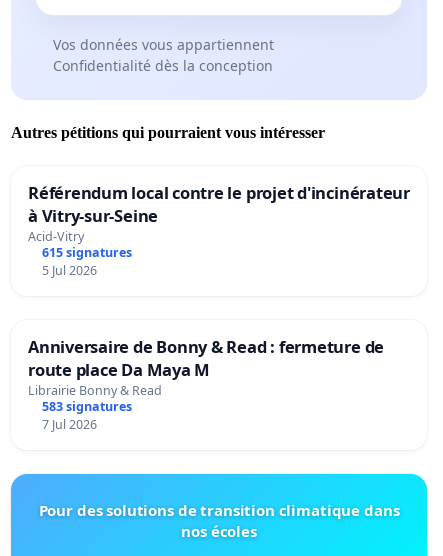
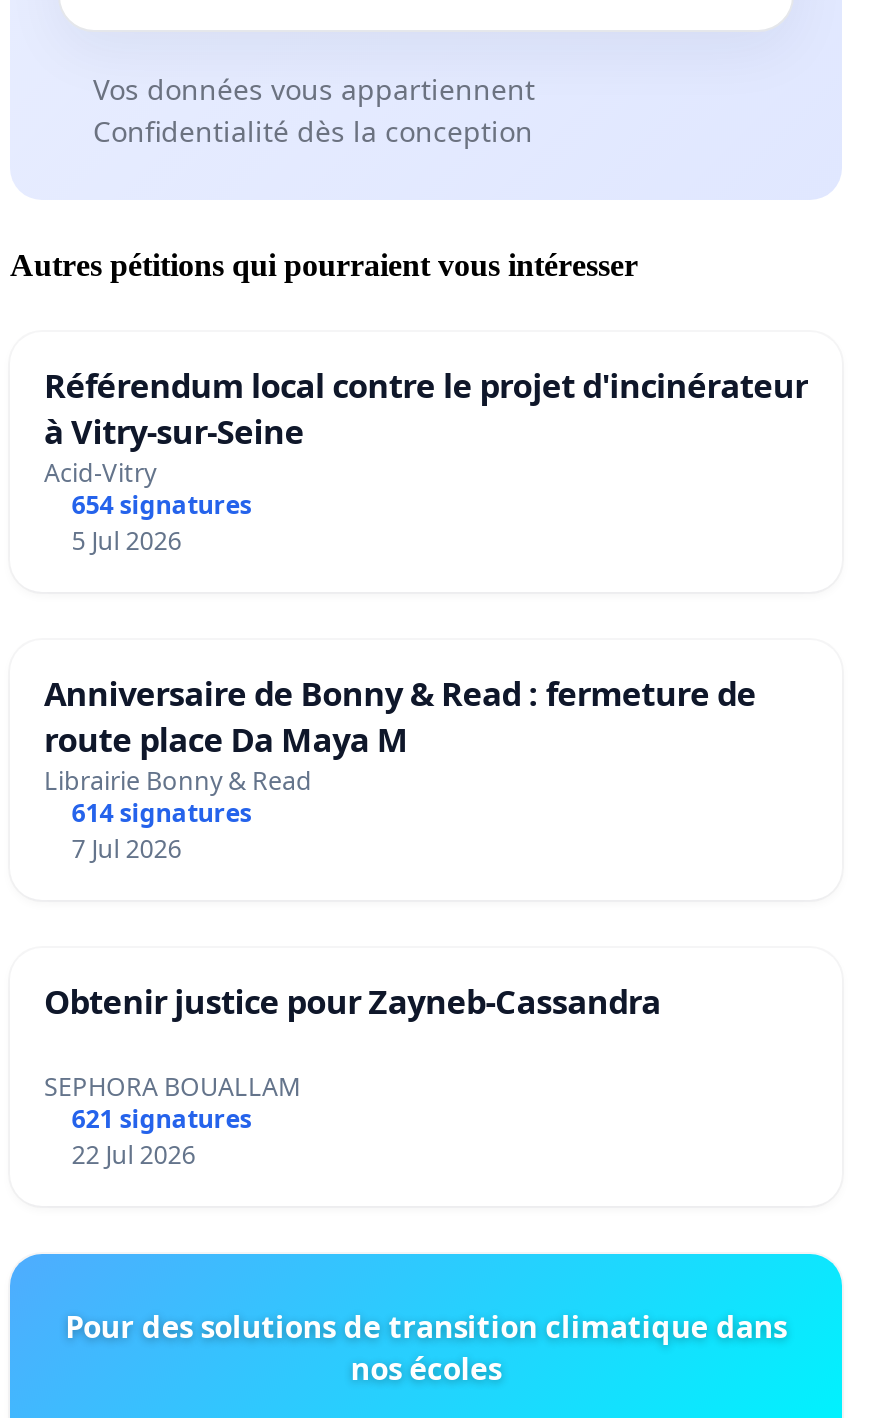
- 615 signatures
+ 654 signatures

- 583 signatures
+ 614 signatures

+ Obtenir justice pour Zayneb-Cassandra
+ SEPHORA BOUALLAM
+ 621 signatures
+ 22 Jul 2026
